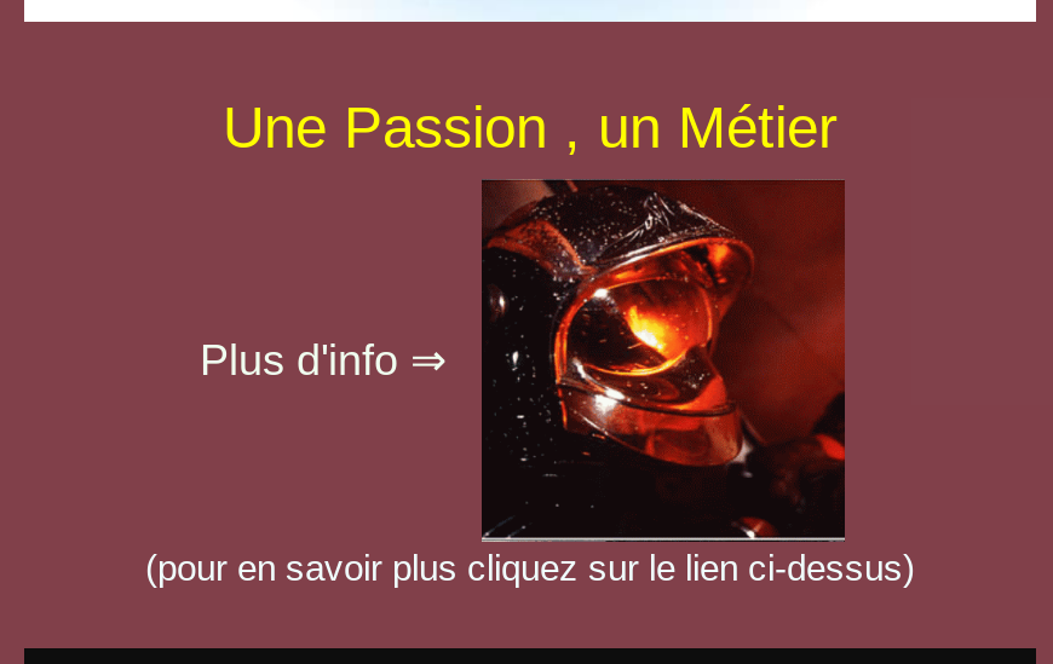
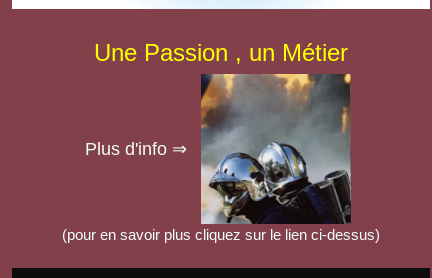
- [image]
+ [image]
